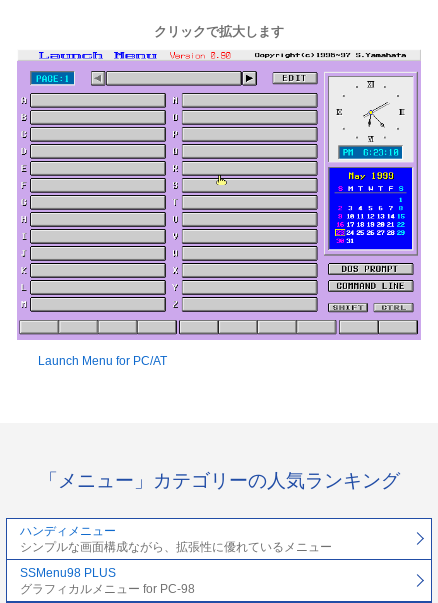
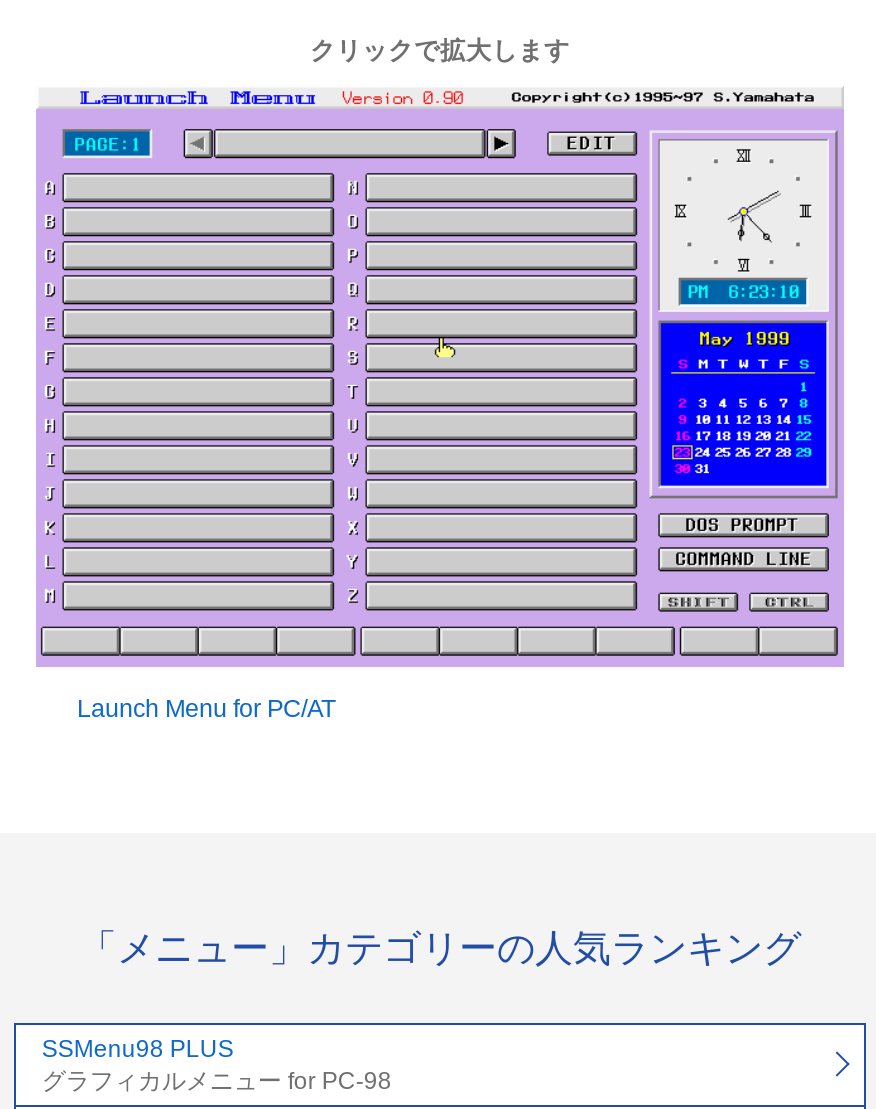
- ハンディメニュー
- シンプルな画面構成ながら、拡張性に優れているメニュー
